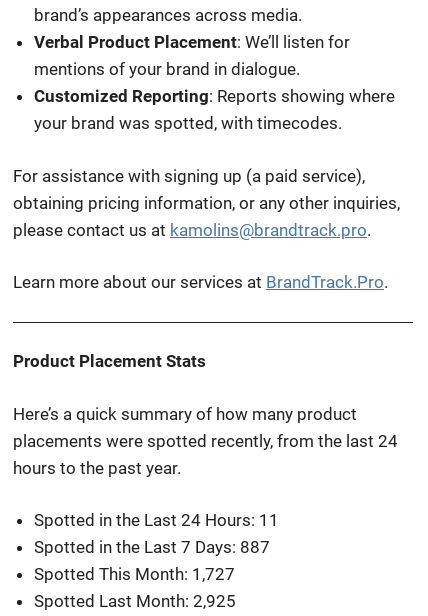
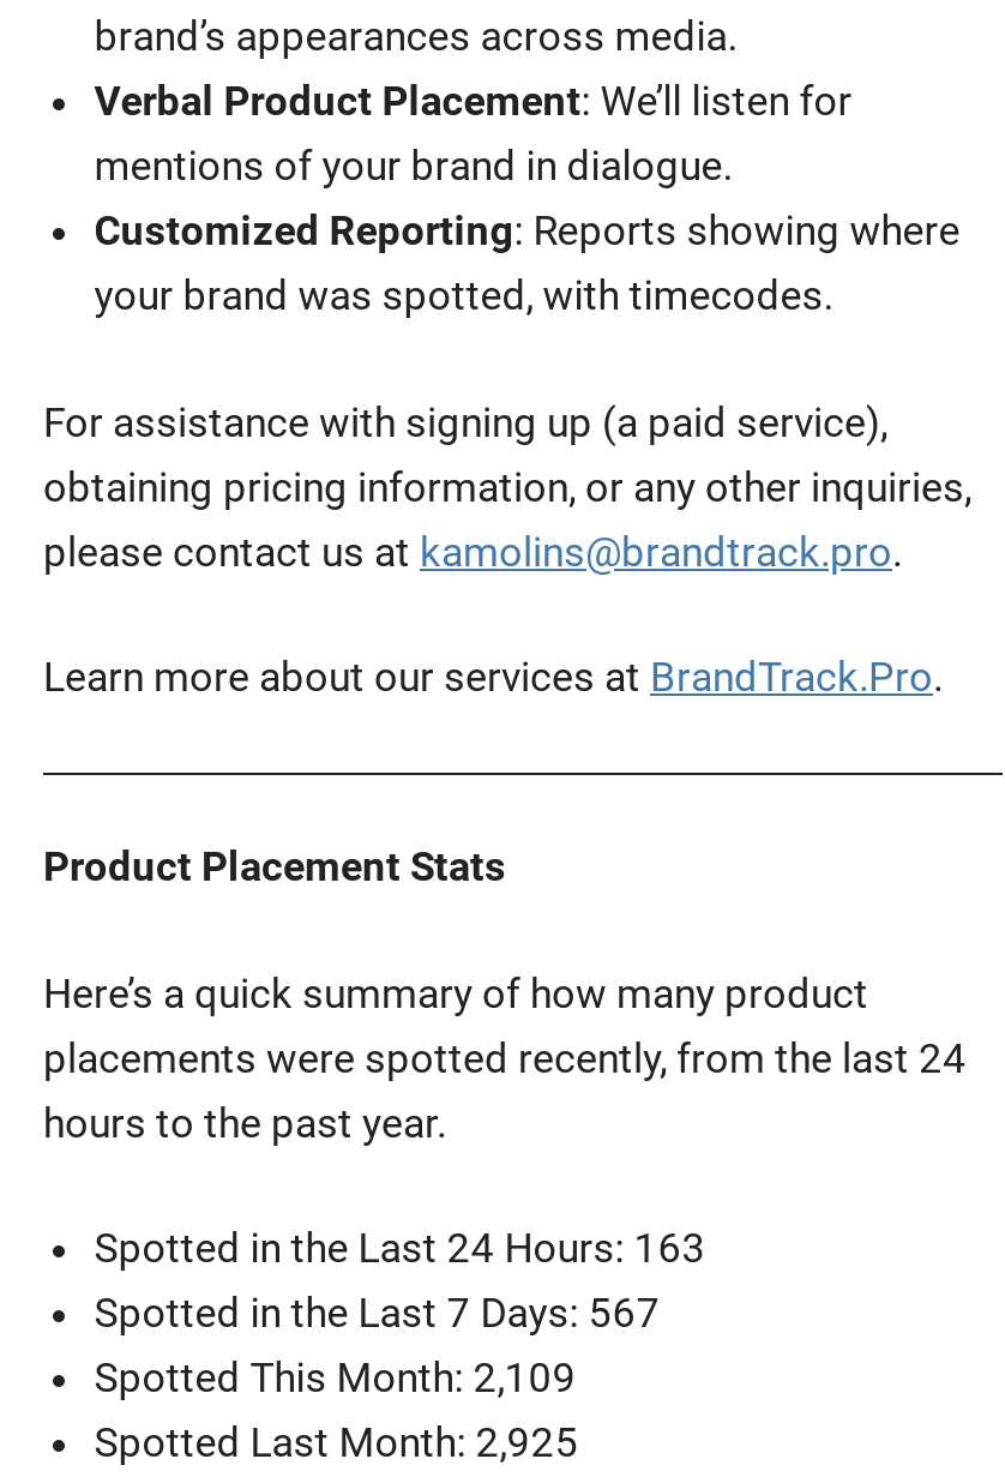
- Spotted in the Last 24 Hours: 11
+ Spotted in the Last 24 Hours: 163

- Spotted in the Last 7 Days: 887
+ Spotted in the Last 7 Days: 567

- Spotted This Month: 1,727
+ Spotted This Month: 2,109
